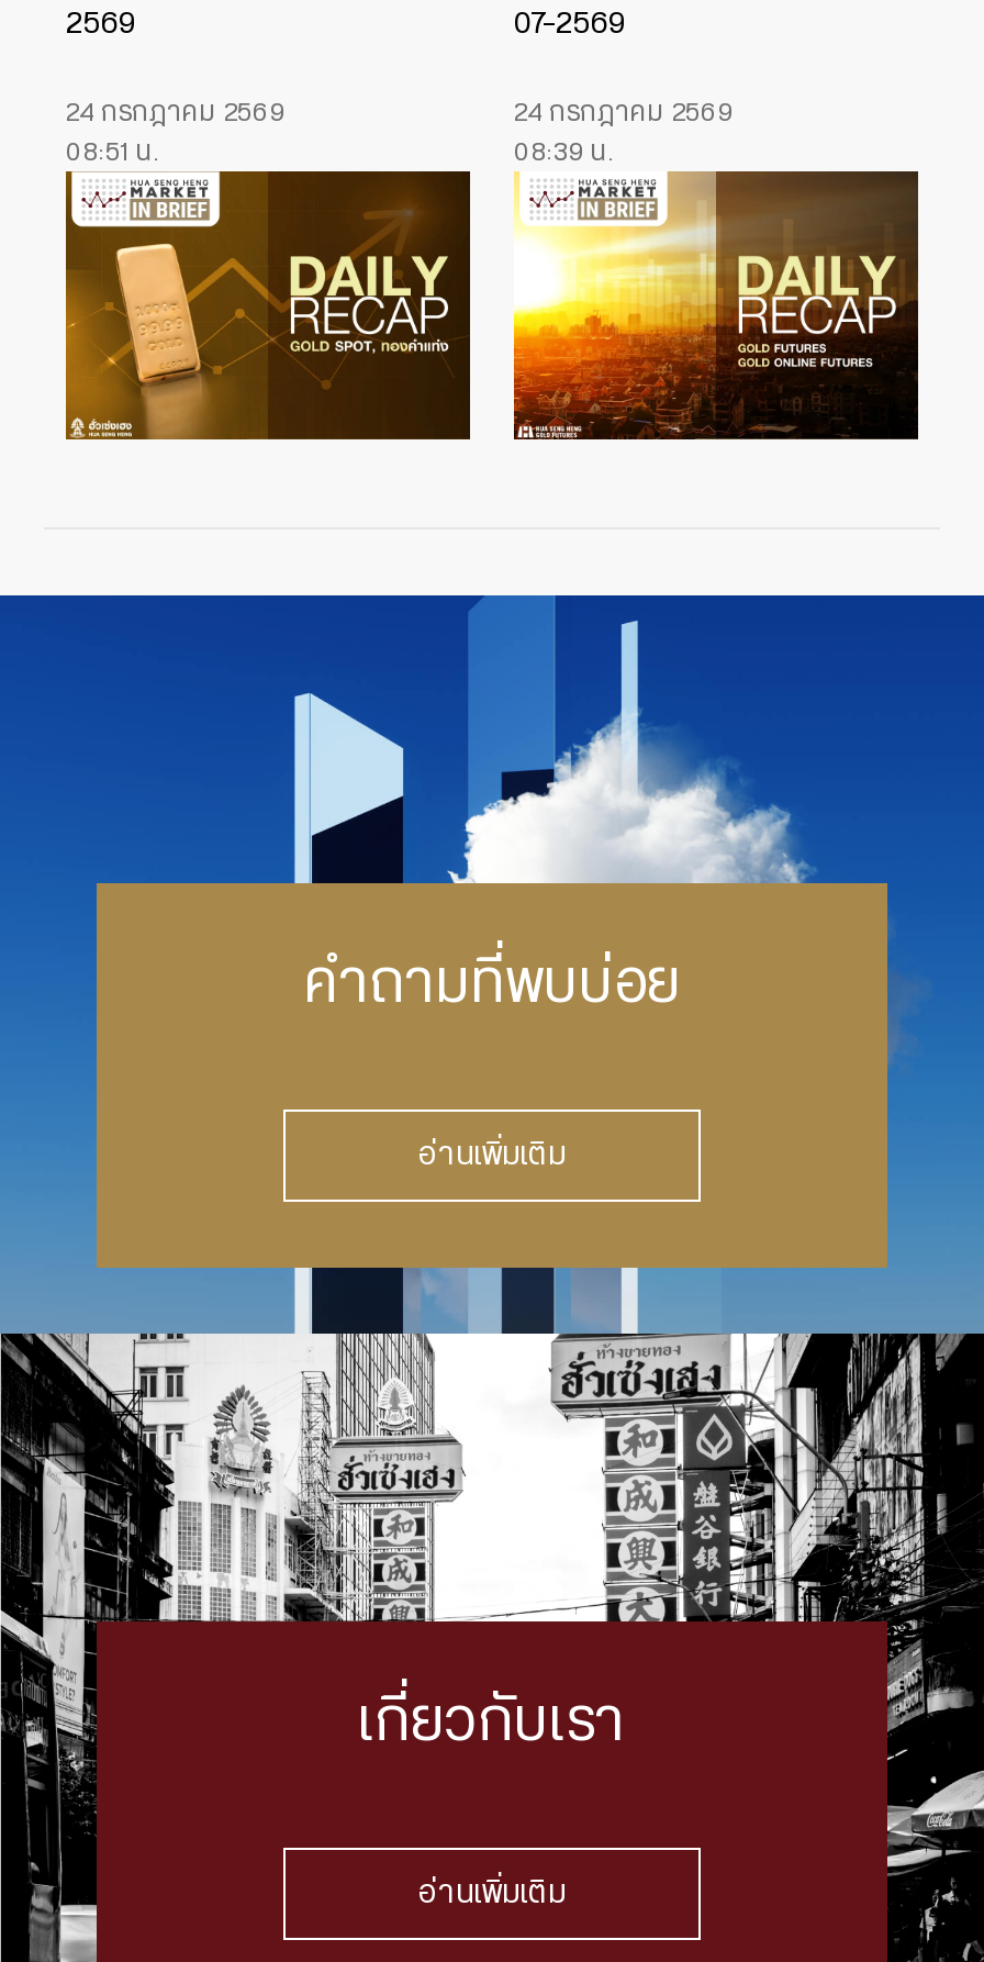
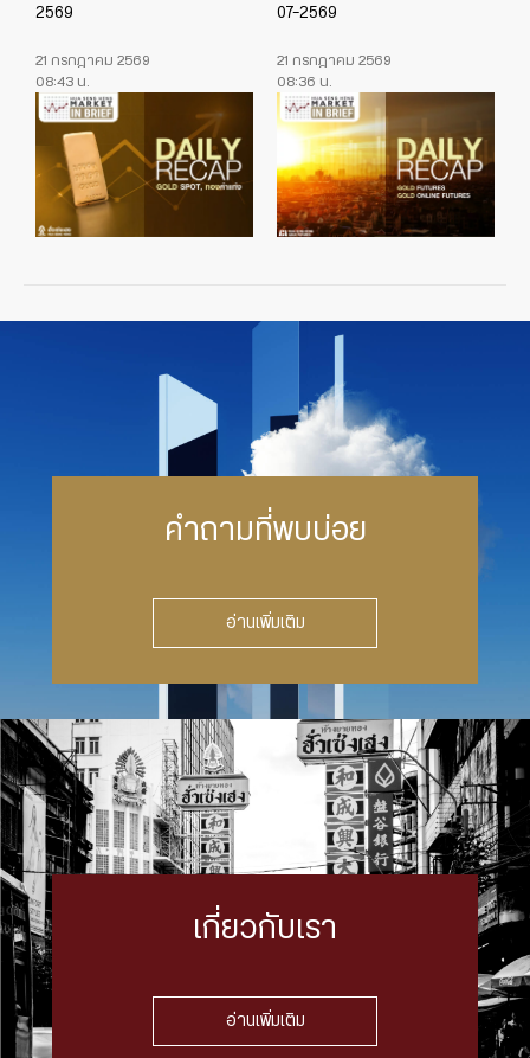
- 24 กรกฎาคม 2569
+ 21 กรกฎาคม 2569

- 24 กรกฎาคม 2569
+ 21 กรกฎาคม 2569

- 08:51 น.
+ 08:43 น.

- 08:39 น.
+ 08:36 น.
